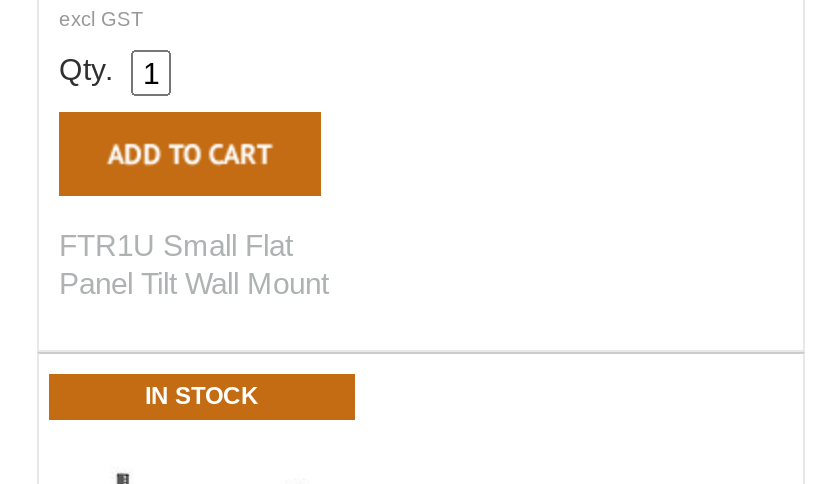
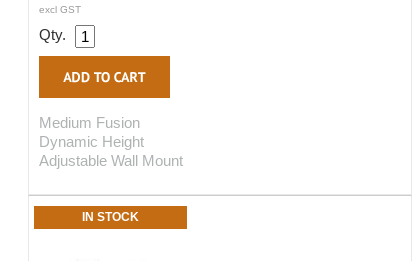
- FTR1U Small Flat
- Panel Tilt Wall Mount
+ Medium Fusion
+ Dynamic Height
+ Adjustable Wall Mount
